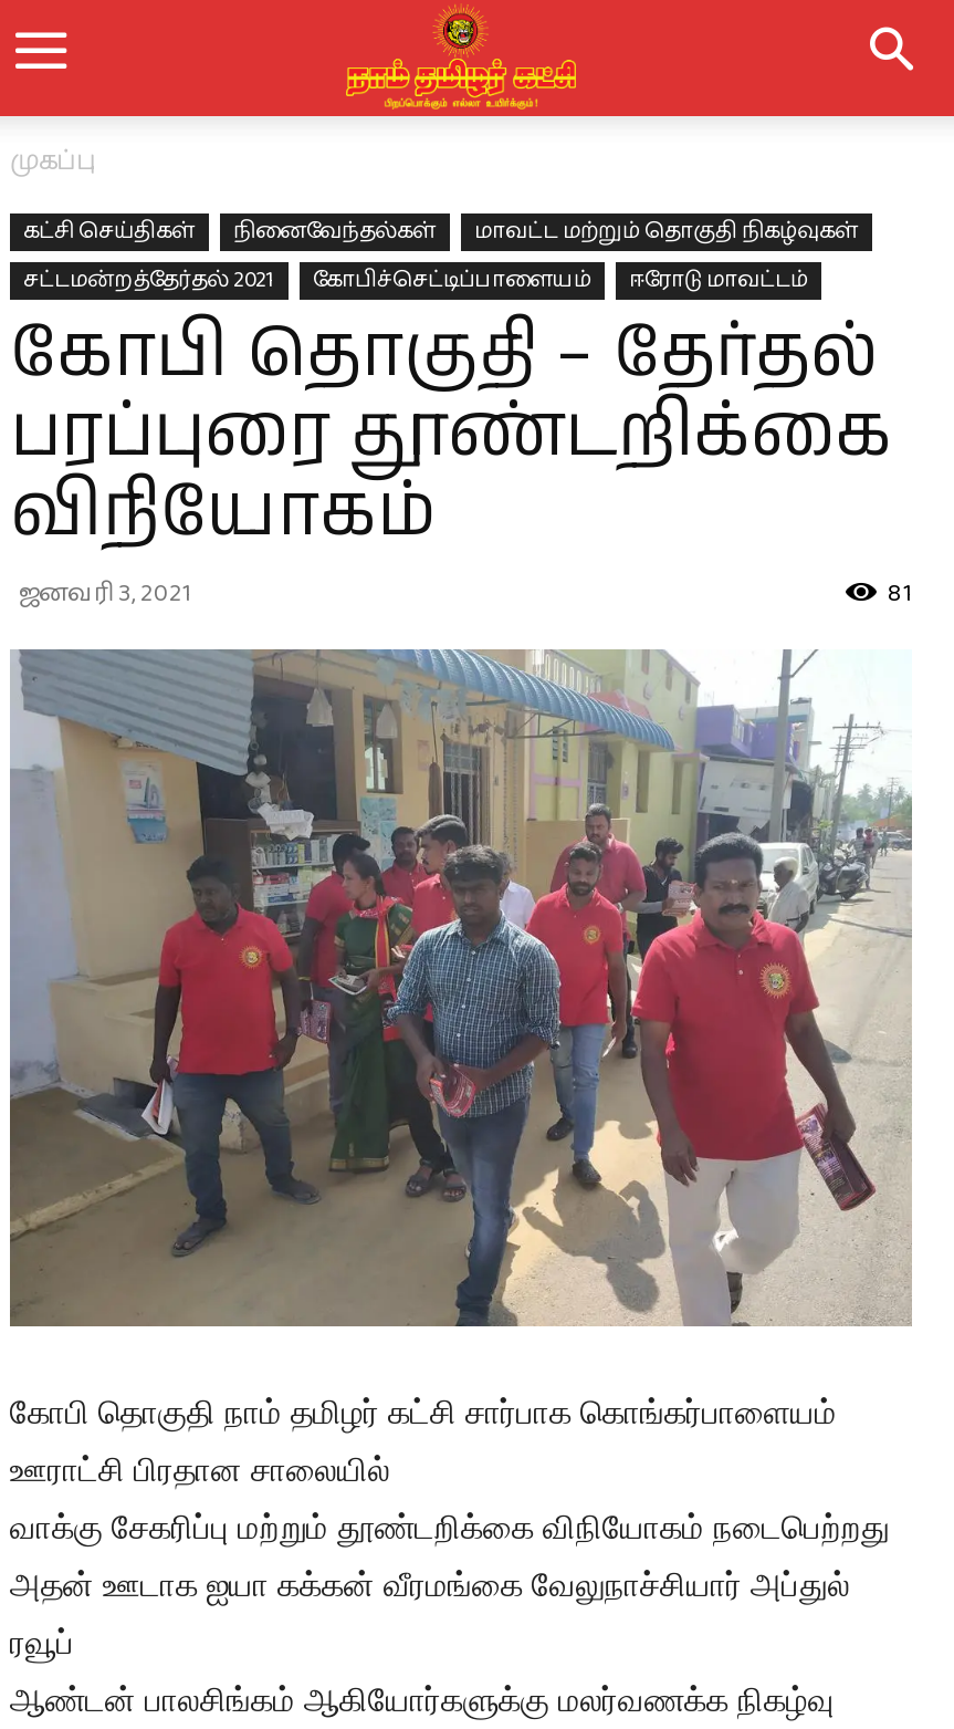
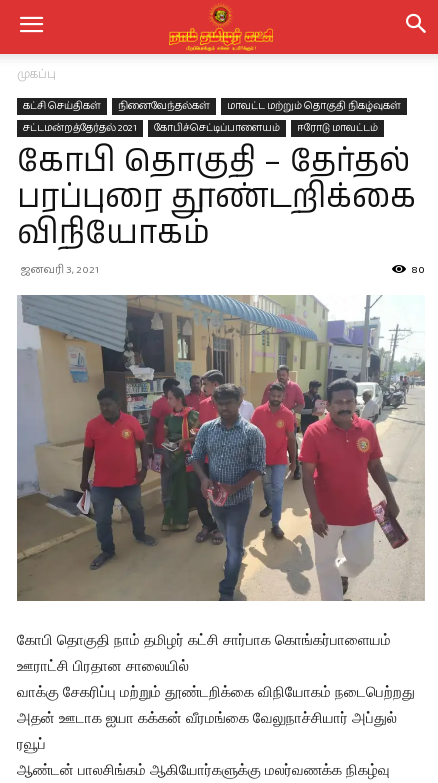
- 81
+ 80
